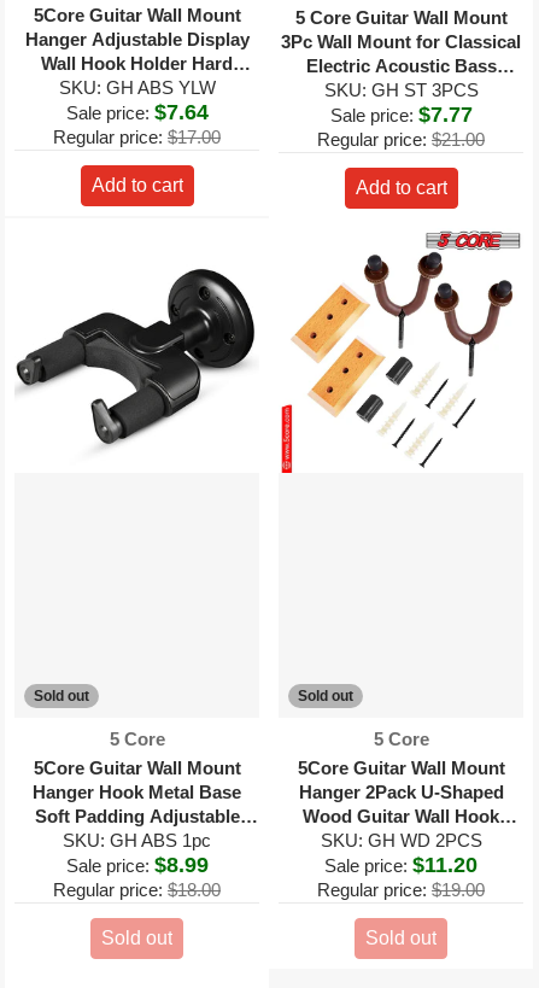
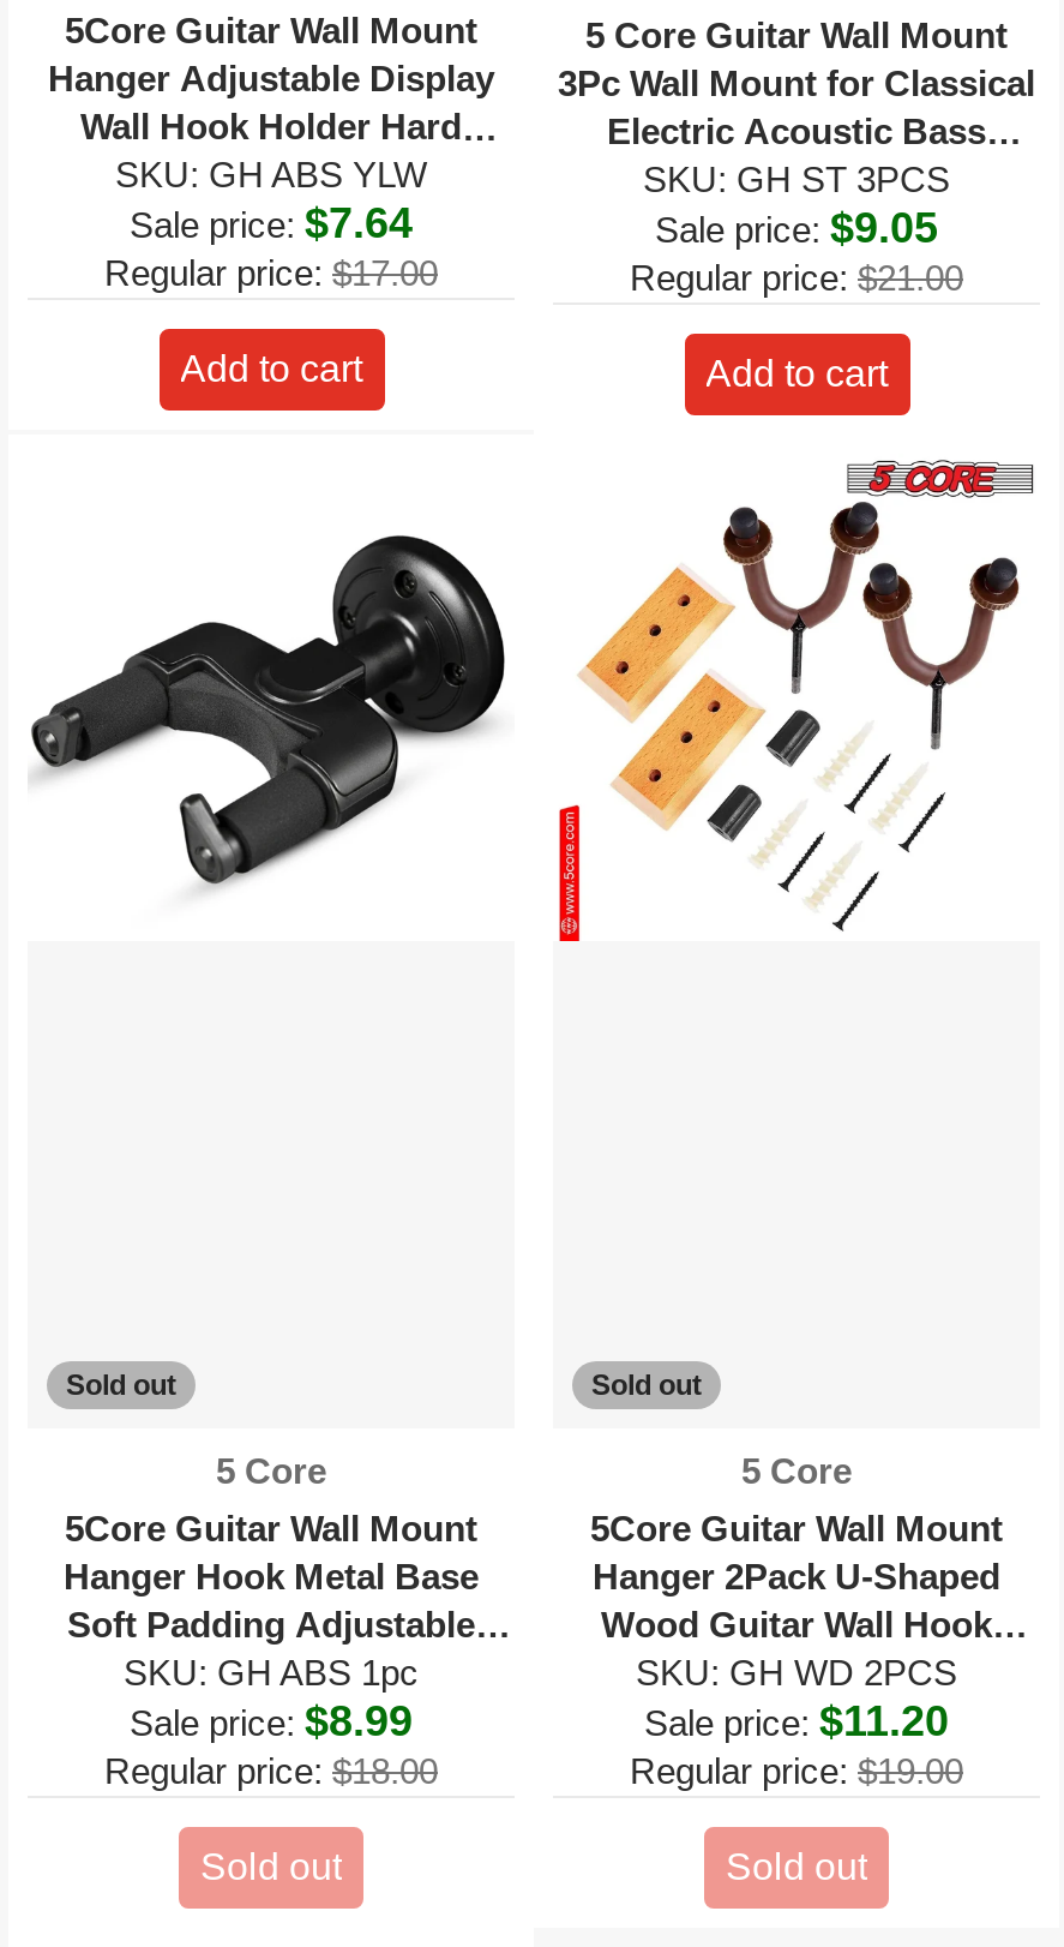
- Sale price: $7.77
+ Sale price: $9.05
